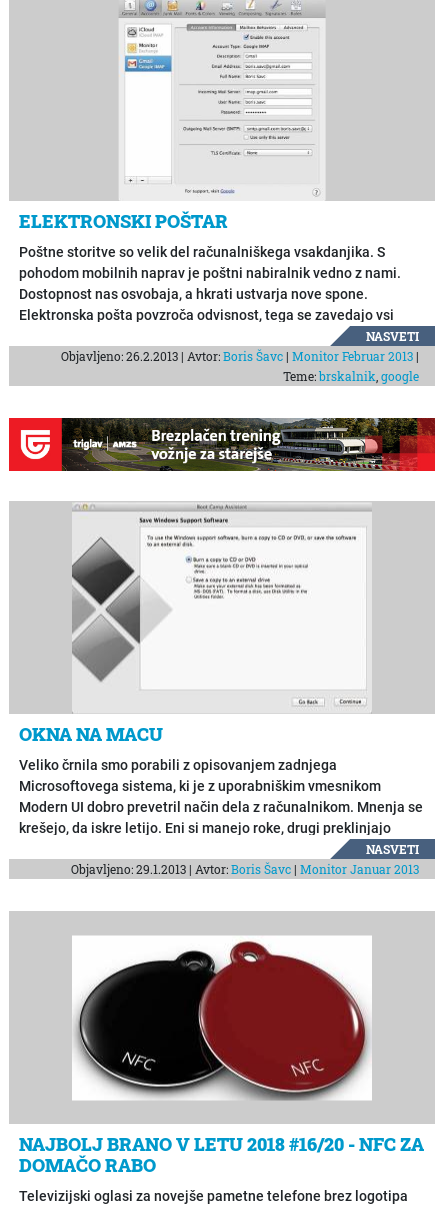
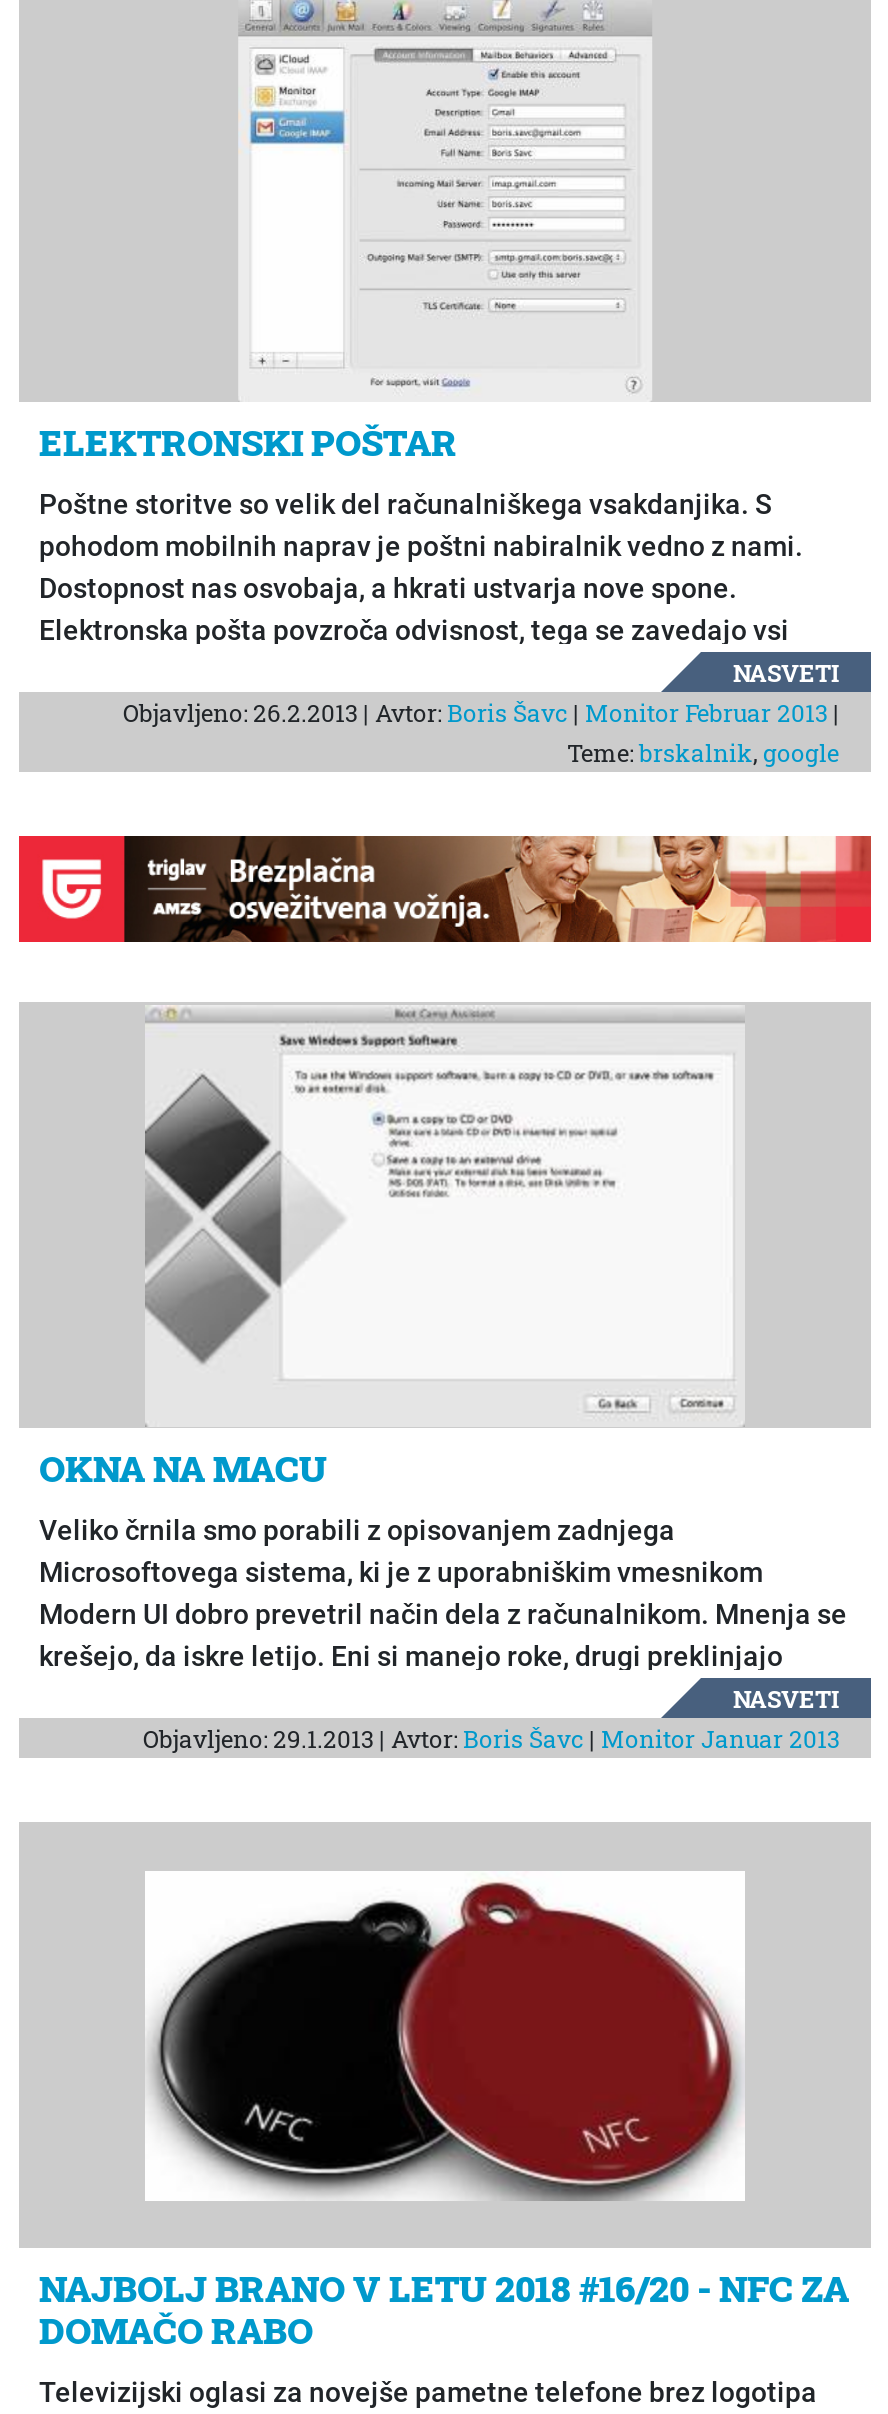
- [image]
+ [image]
